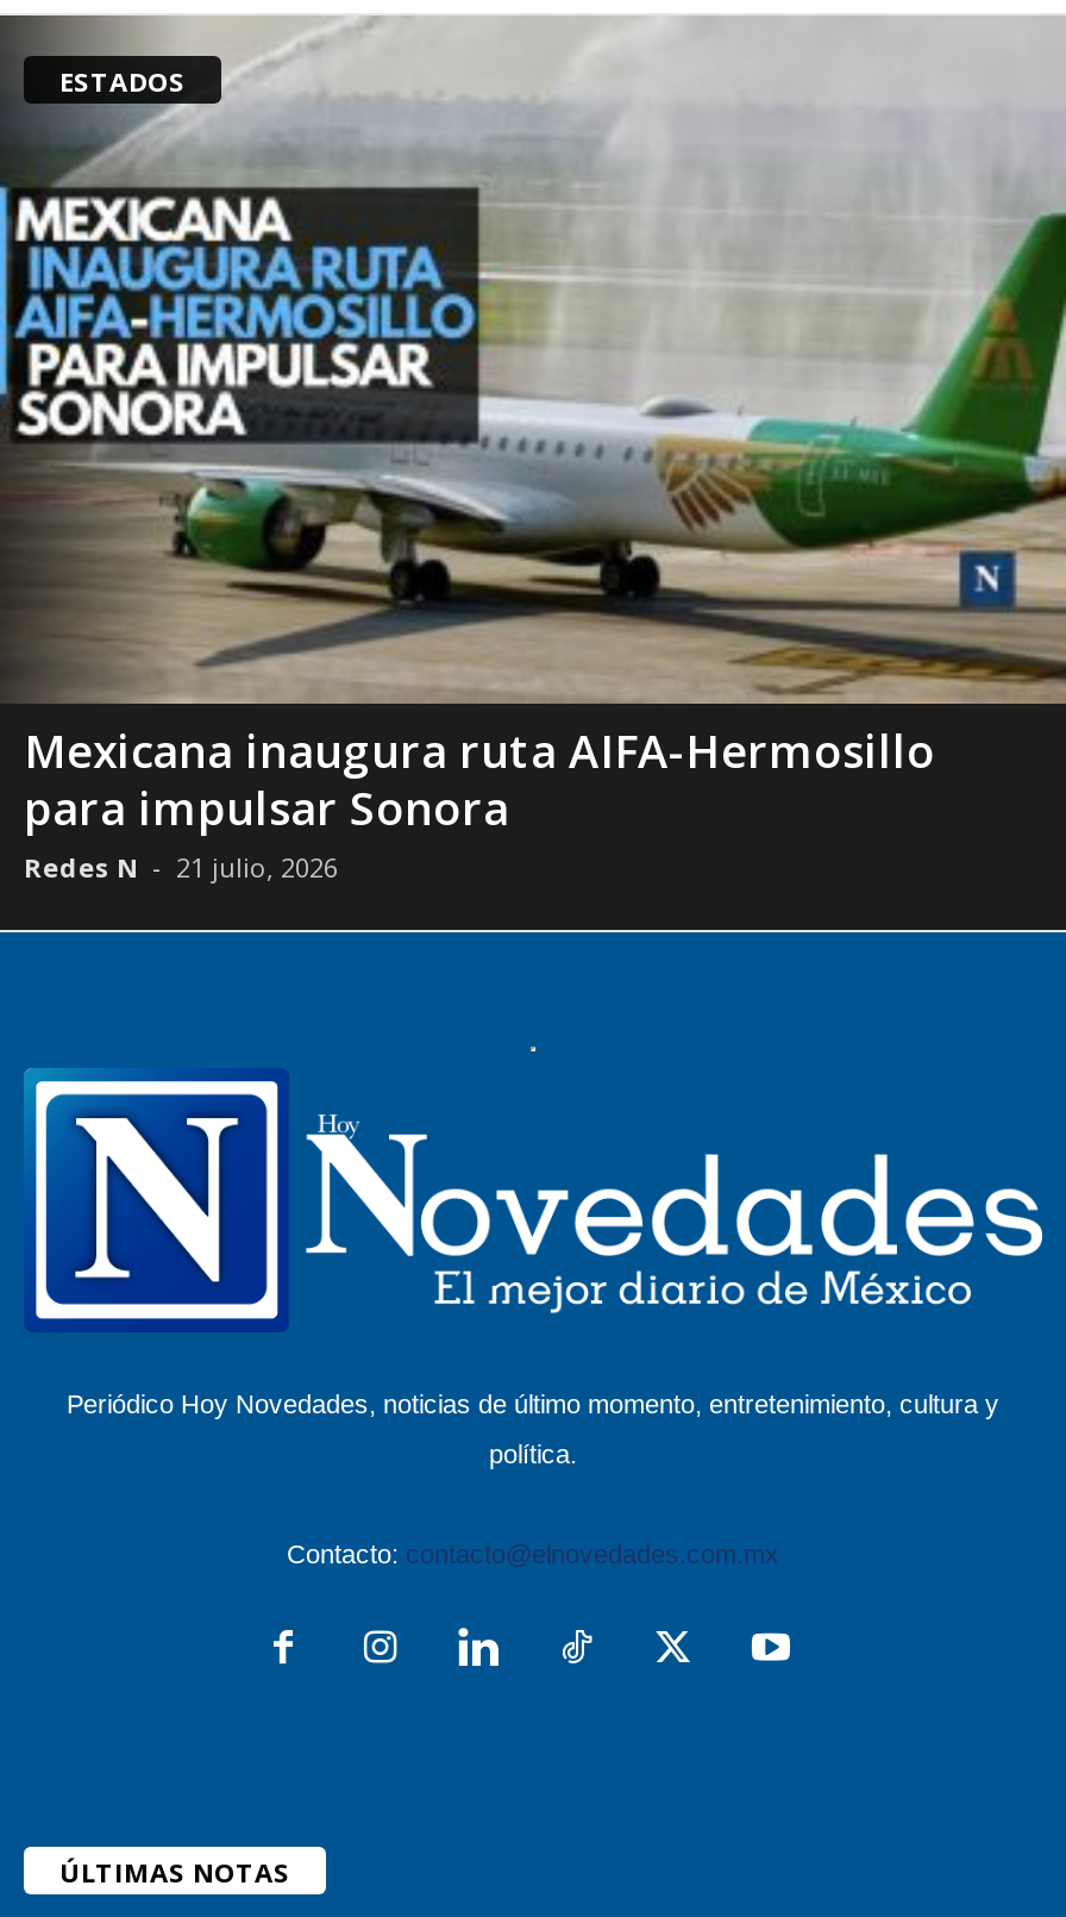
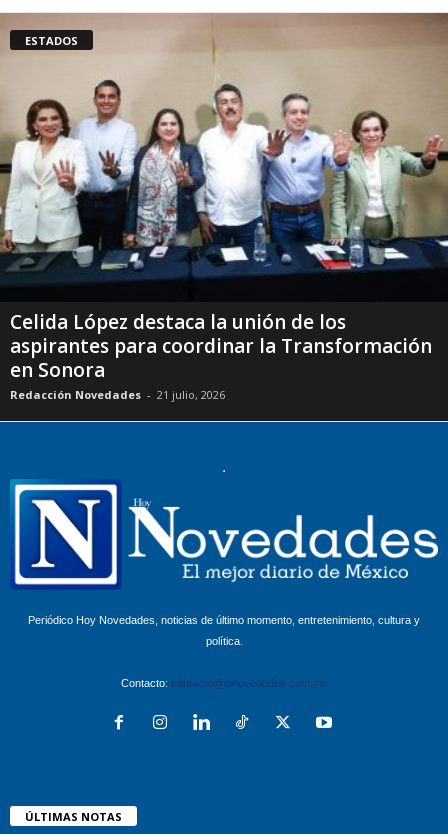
- [image]
- Mexicana inaugura ruta AIFA-Hermosillo
- para impulsar Sonora
- Redes N - 21 julio, 2026
+ [image]
+ Celida López destaca la unión de los
+ aspirantes para coordinar la Transformación
+ en Sonora
+ Redacción Novedades - 21 julio, 2026
